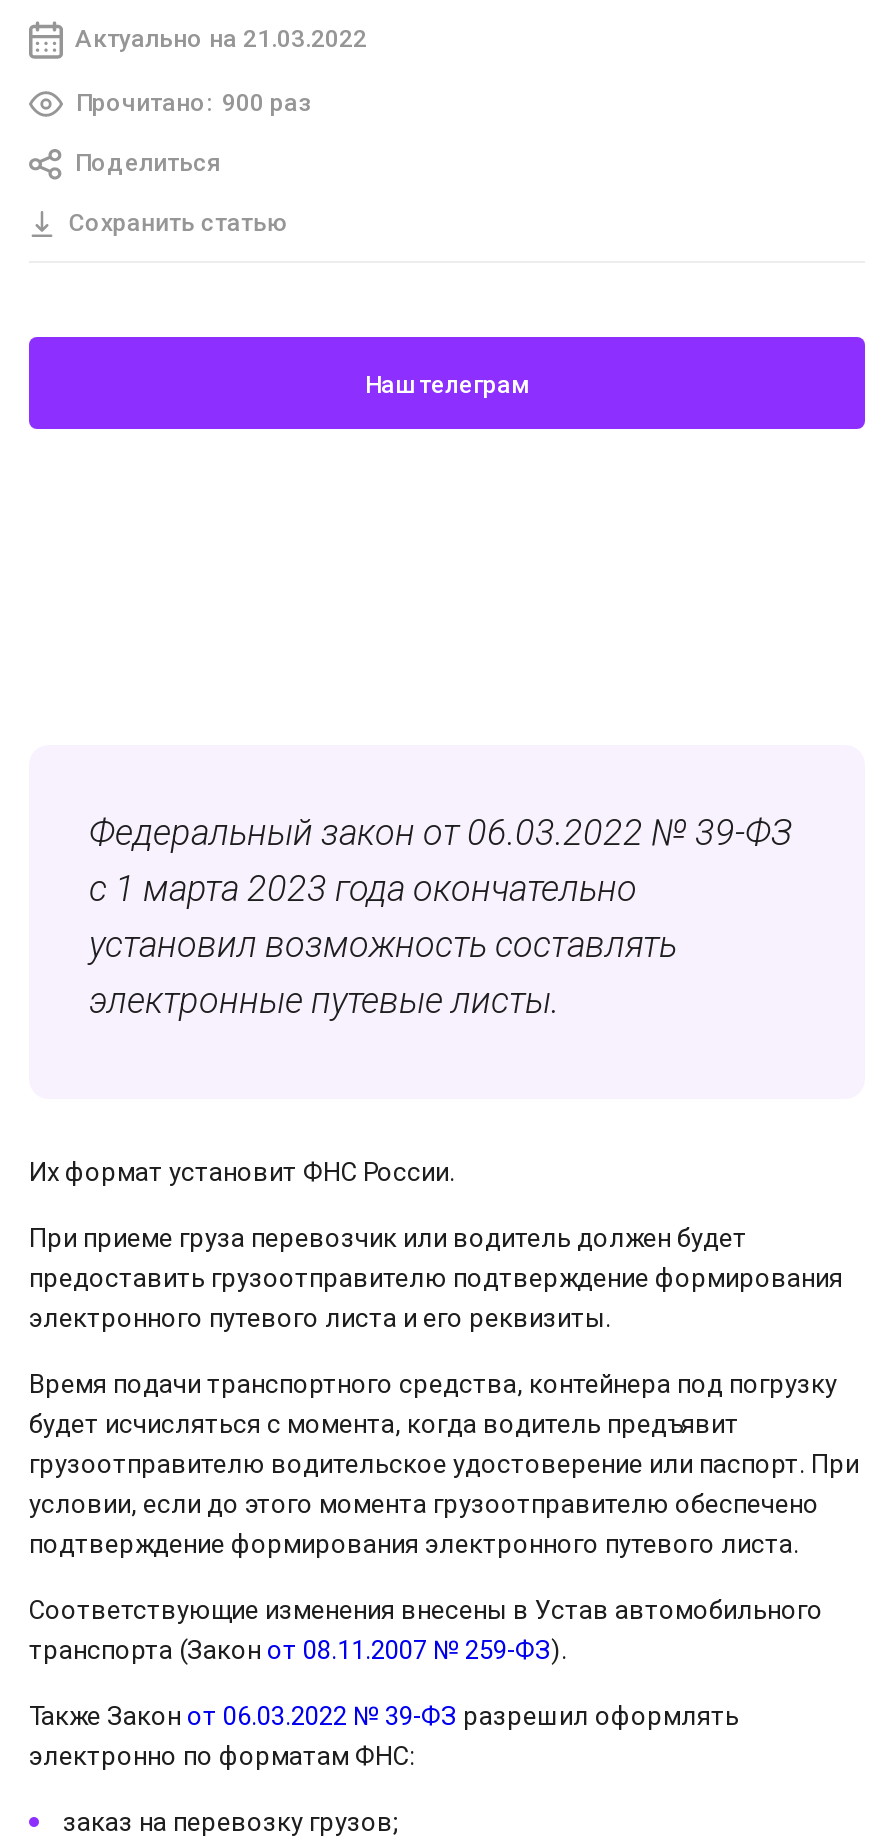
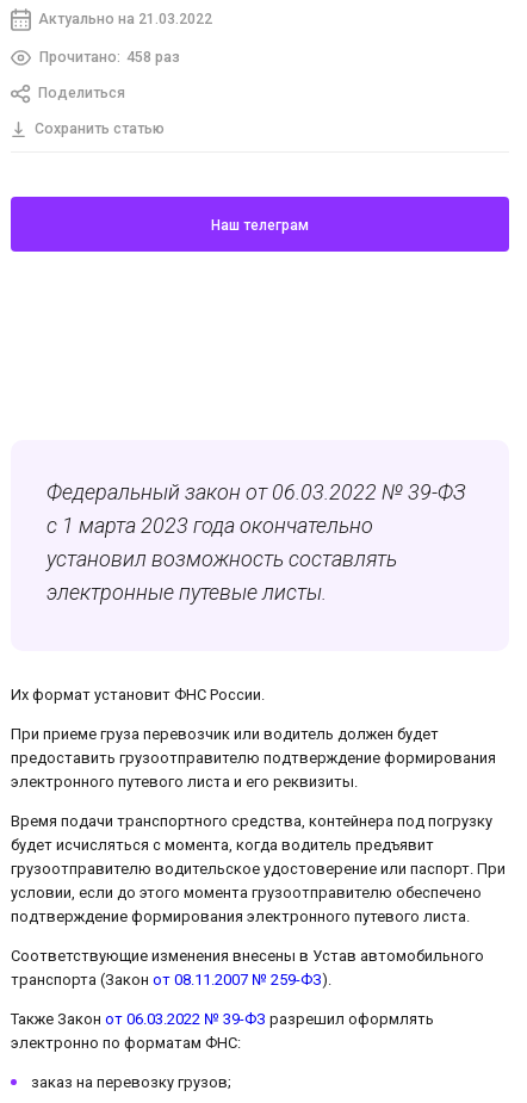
- Прочитано: 900 раз
+ Прочитано: 458 раз
